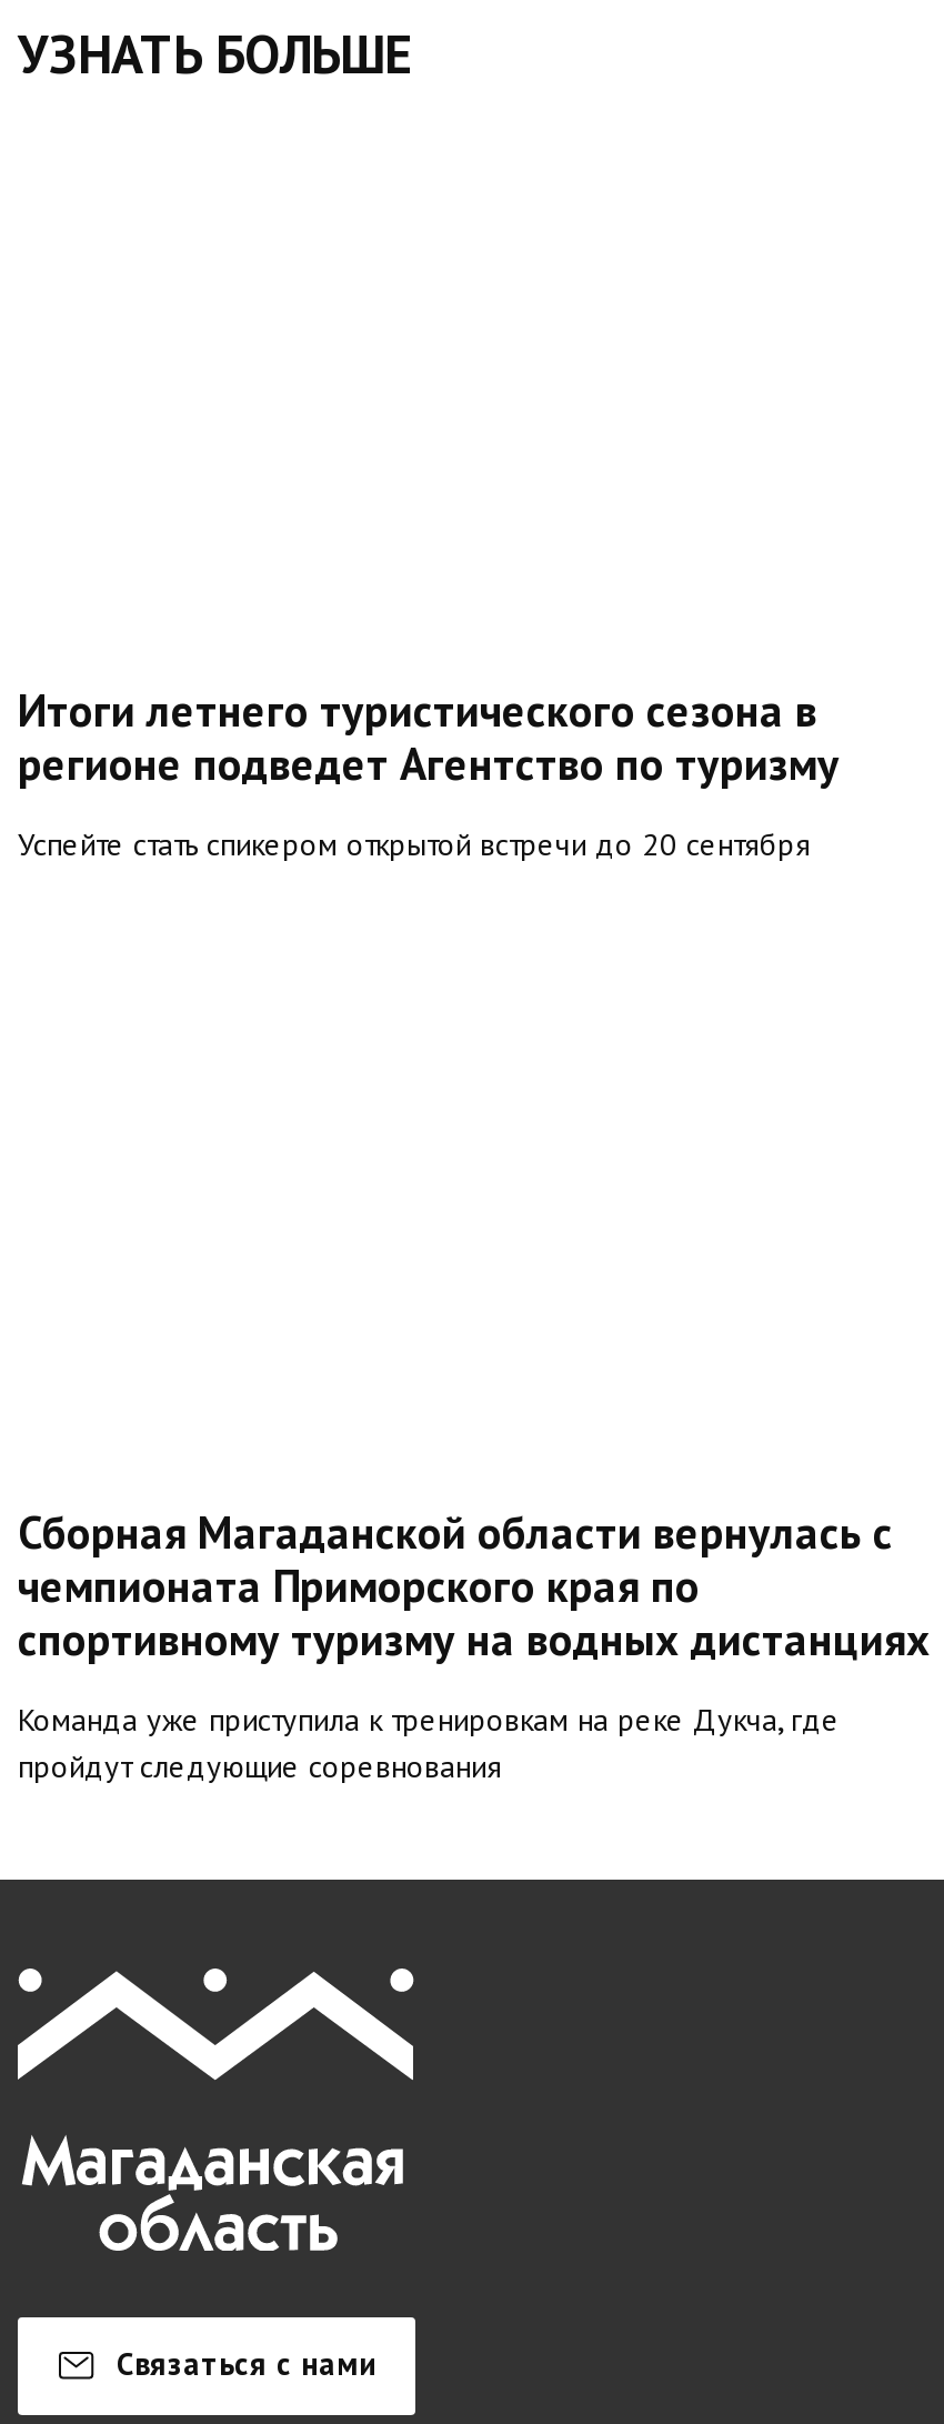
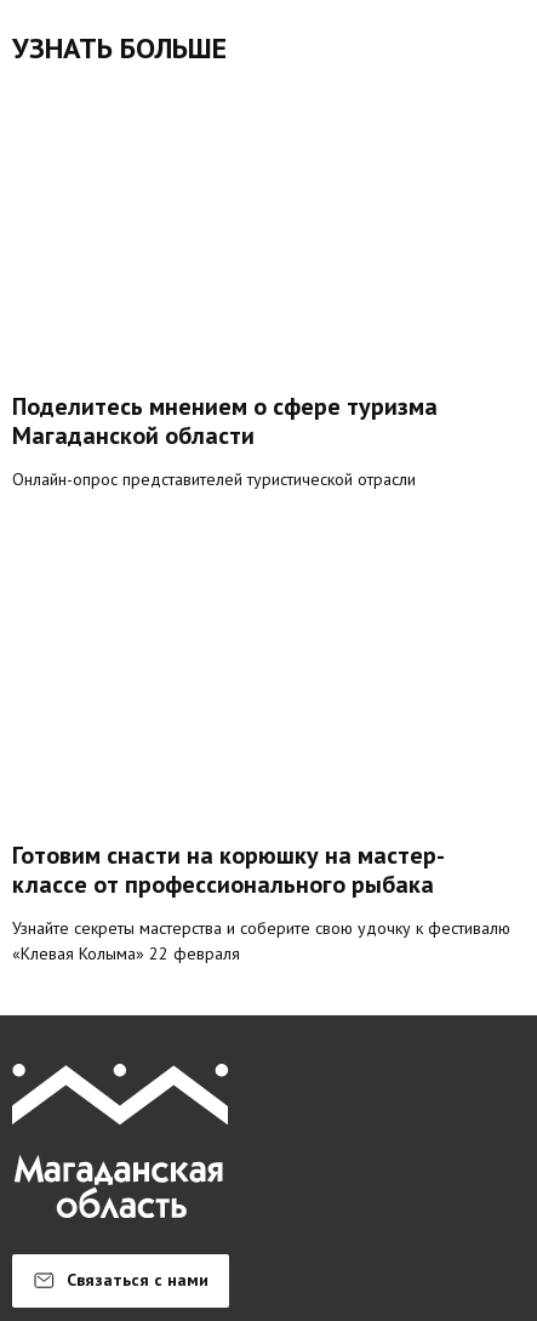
- Итоги летнего туристического сезона в
- регионе подведет Агентство по туризму
+ Поделитесь мнением о сфере туризма
+ Магаданской области

- Успейте стать спикером открытой встречи до 20 сентября
+ Онлайн-опрос представителей туристической отрасли

- Сборная Магаданской области вернулась с
- чемпионата Приморского края по
- спортивному туризму на водных дистанциях
+ Готовим снасти на корюшку на мастер-
+ классе от профессионального рыбака

- Команда уже приступила к тренировкам на реке Дукча, где
- пройдут следующие соревнования
+ Узнайте секреты мастерства и соберите свою удочку к фестивалю
+ «Клевая Колыма» 22 февраля
